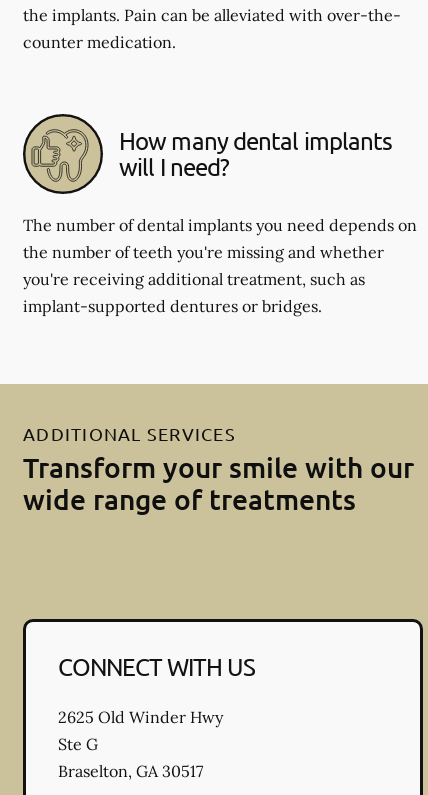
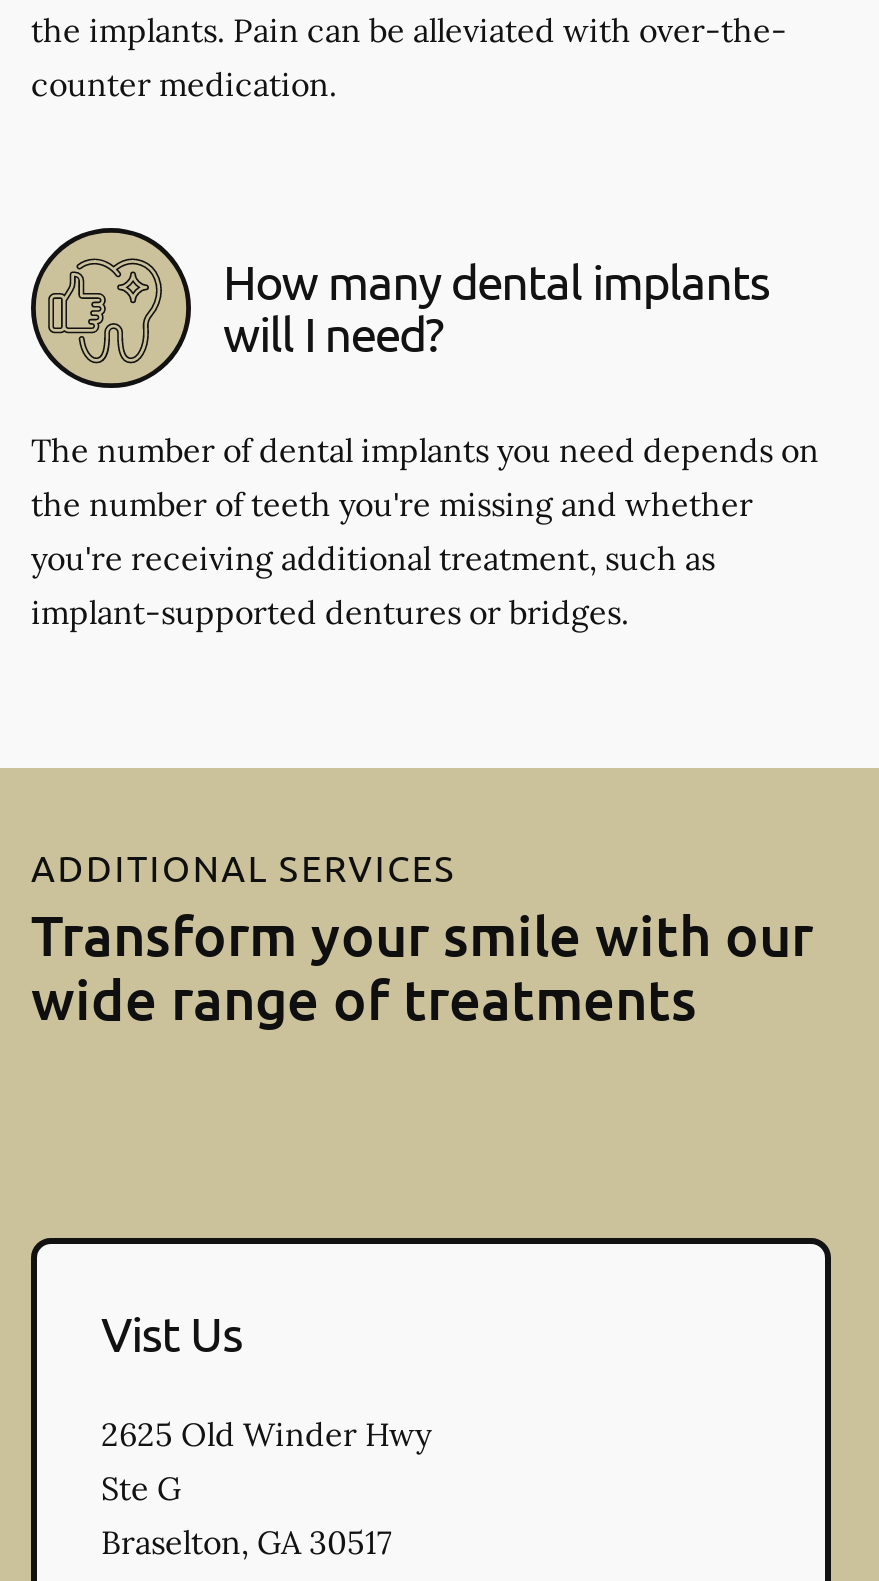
- CONNECT WITH US
+ Vist Us
